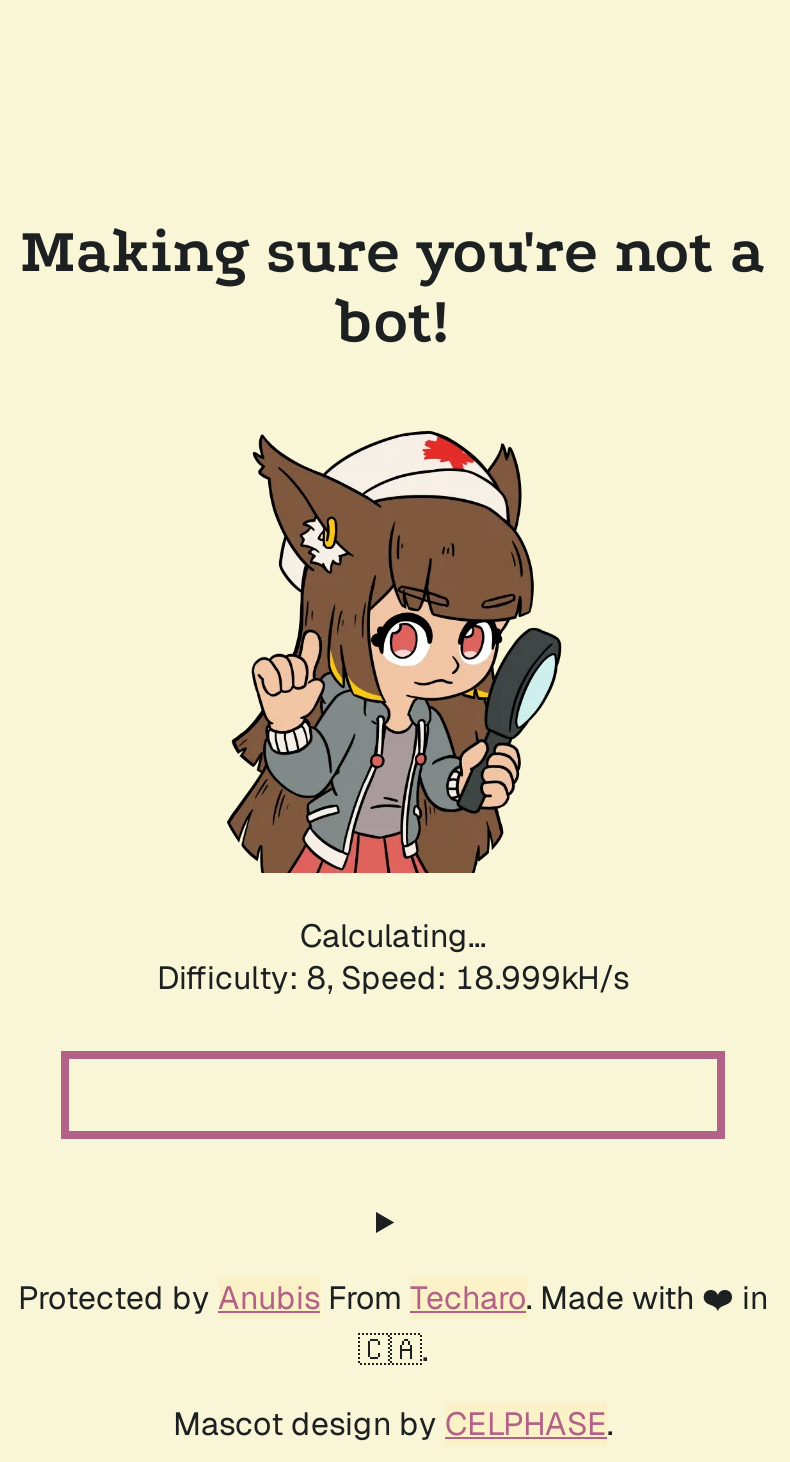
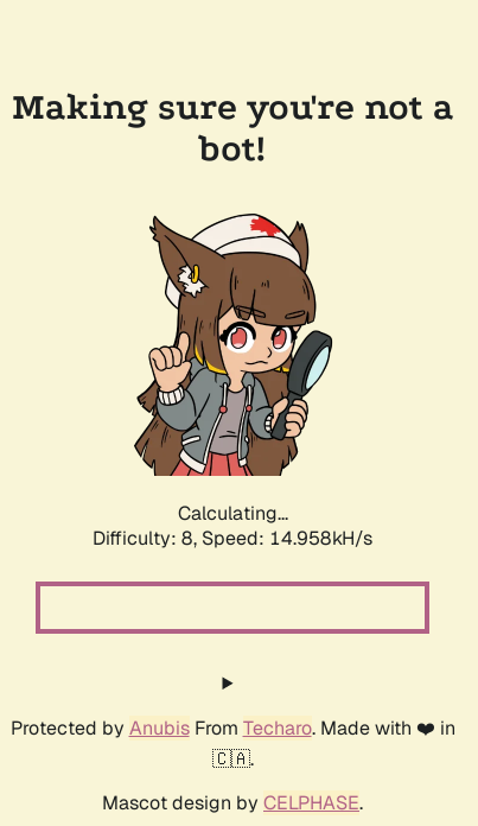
- Difficulty: 8, Speed: 18.999kH/s
+ Difficulty: 8, Speed: 14.958kH/s
